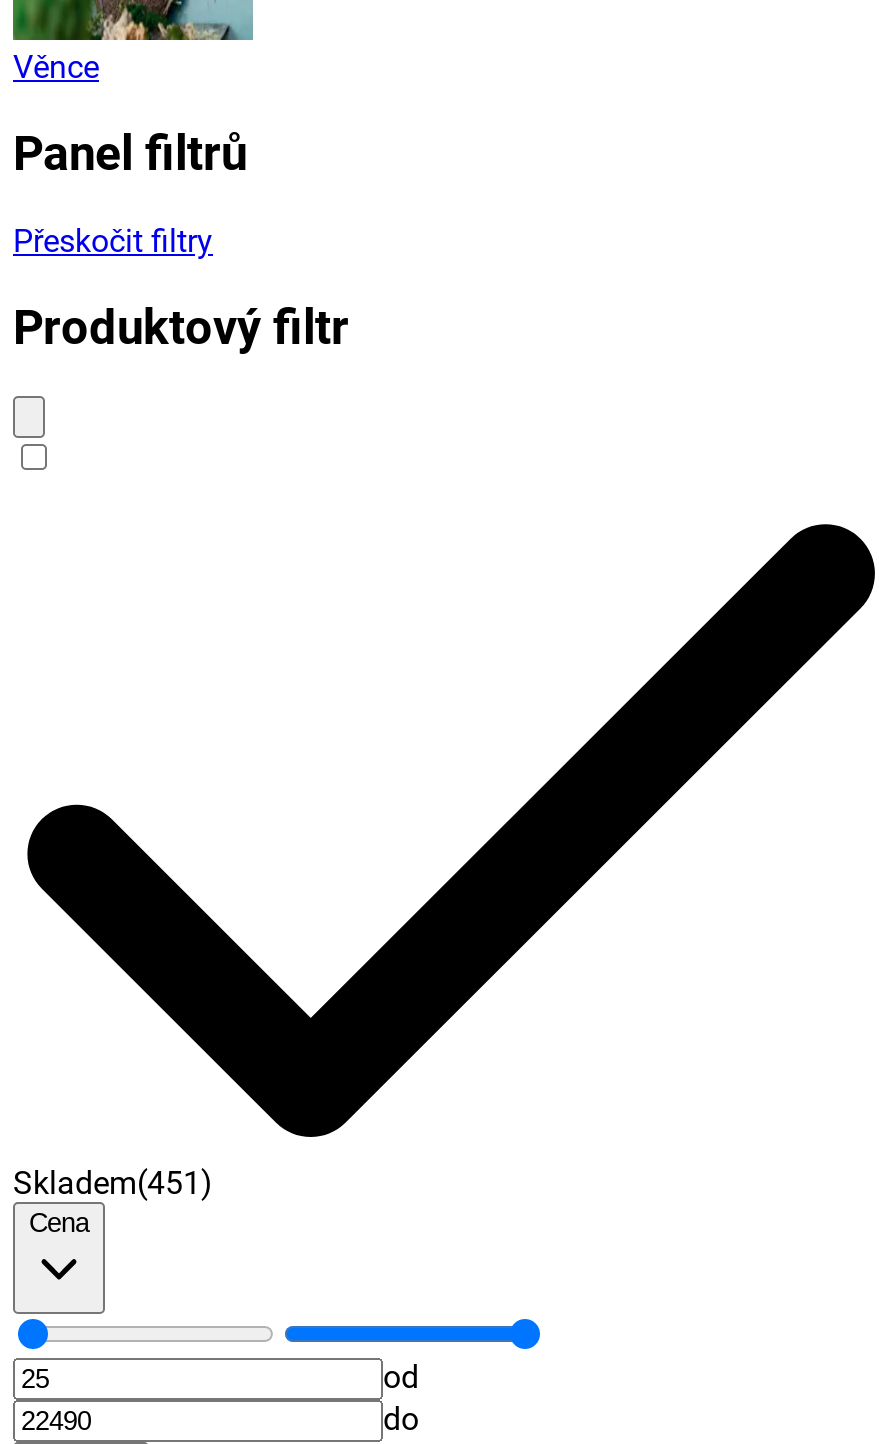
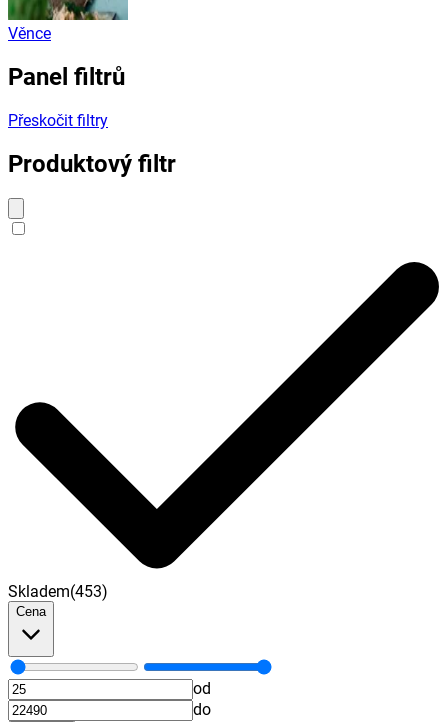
- Skladem(451)
+ Skladem(453)
